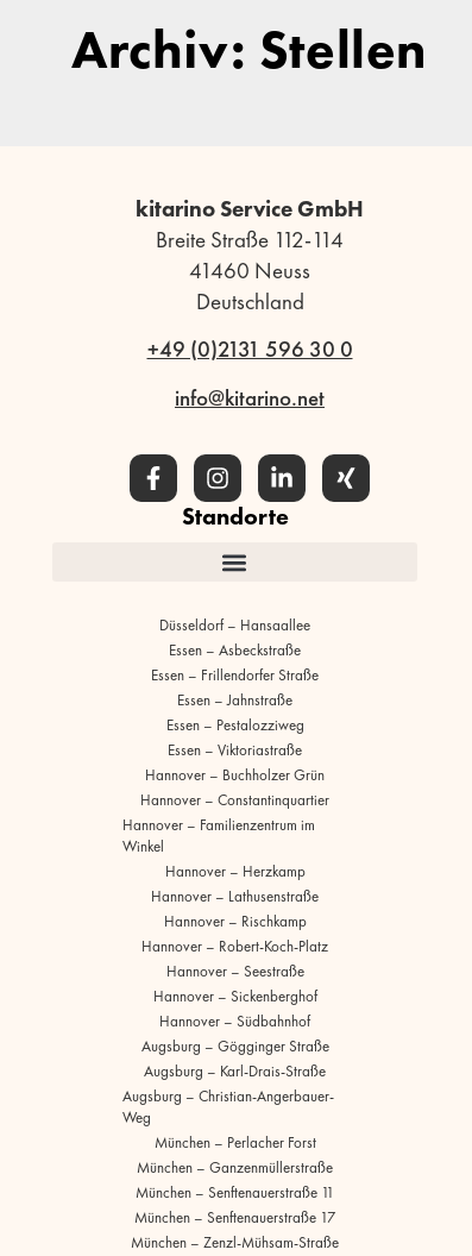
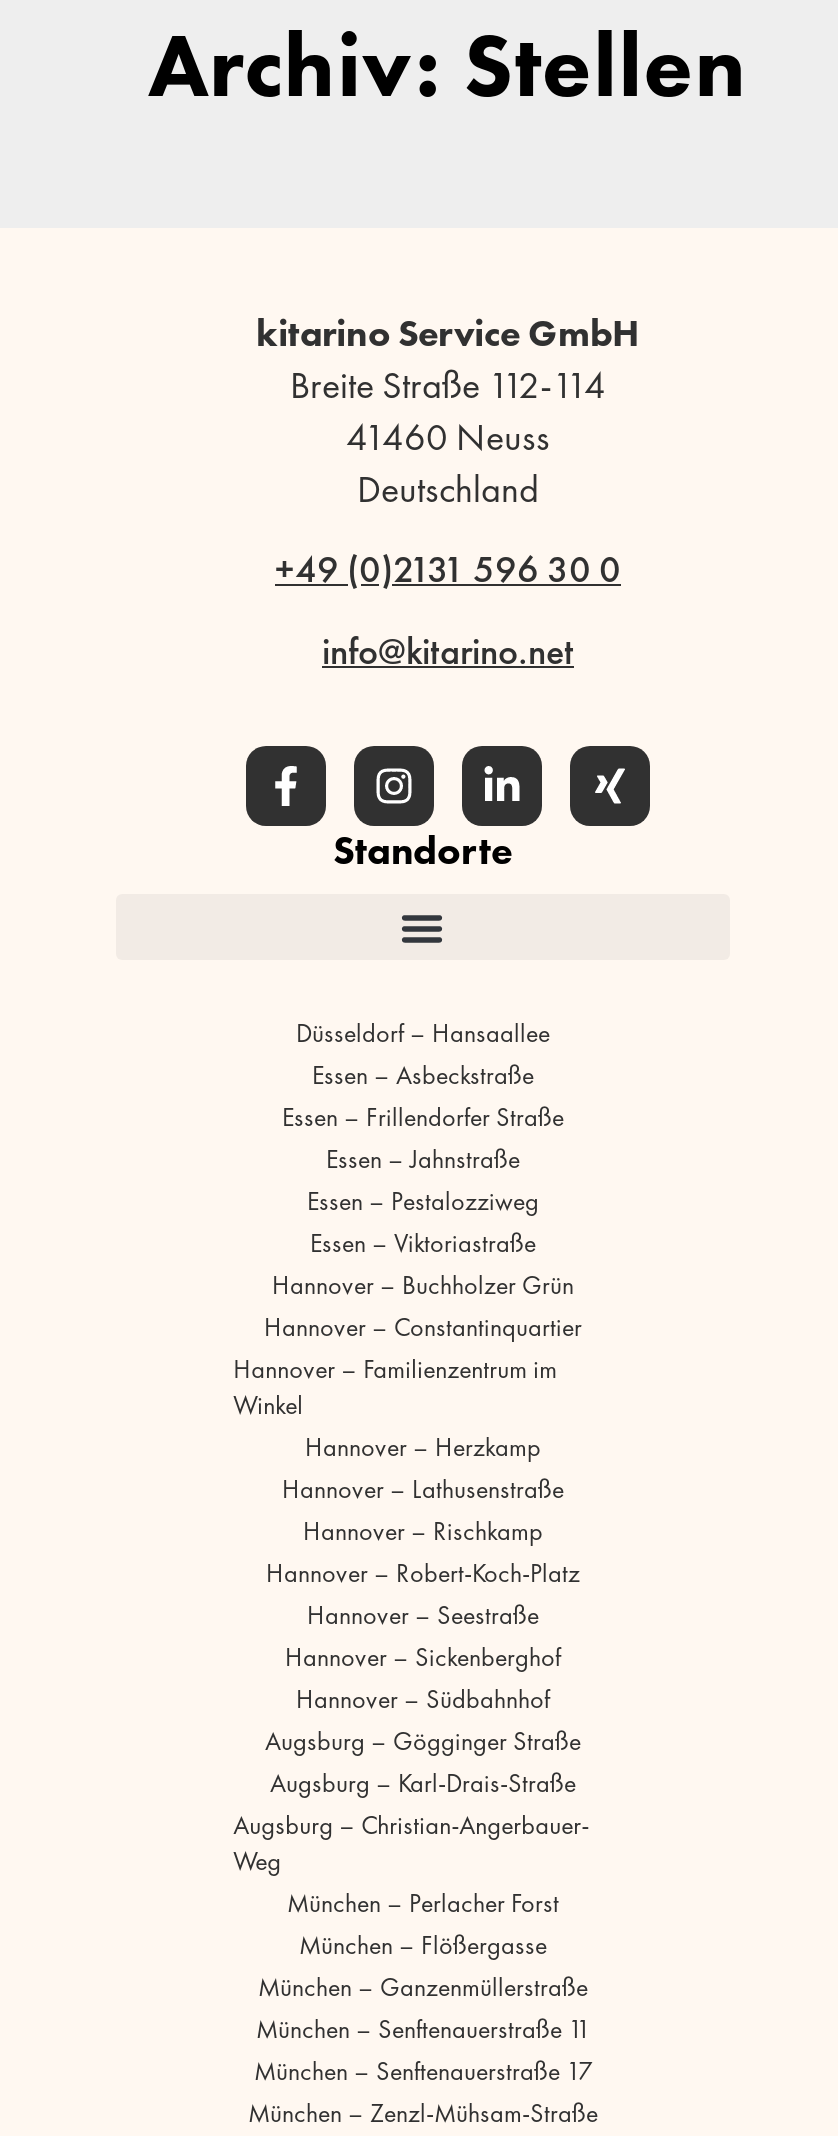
+ München – Flößergasse
